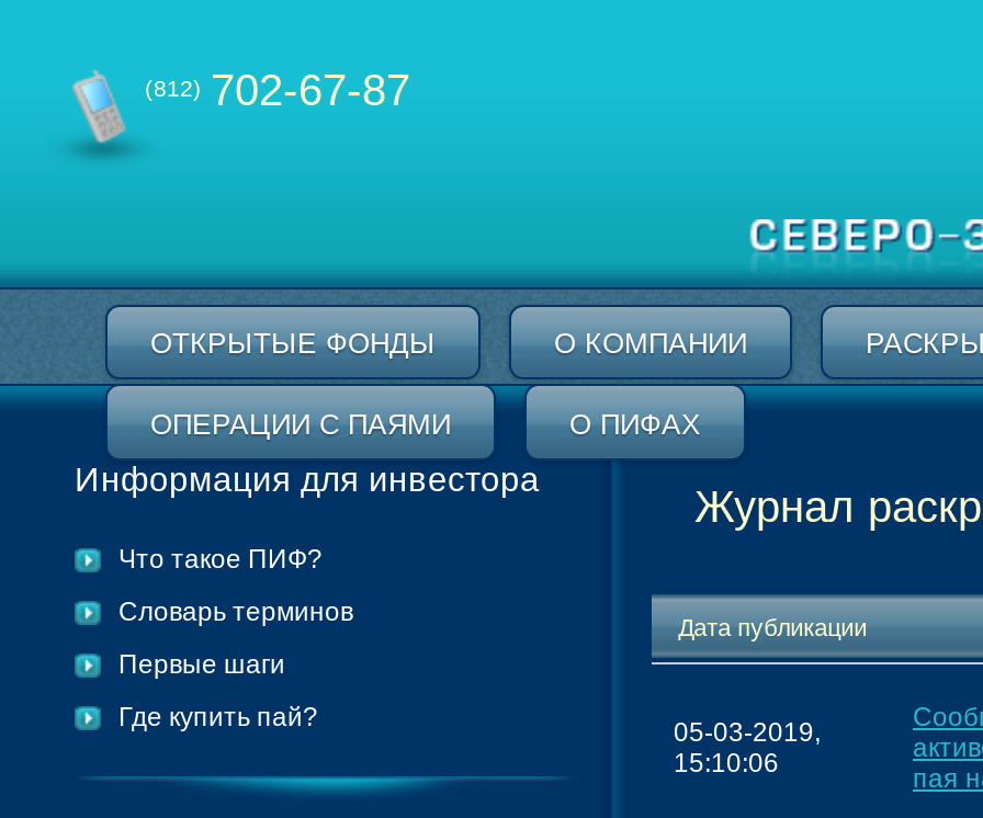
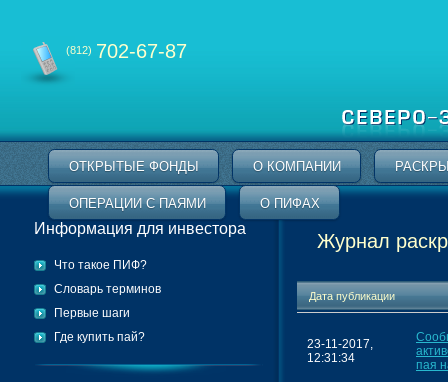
- 05-03-2019,
+ 23-11-2017,

- 15:10:06
+ 12:31:34
